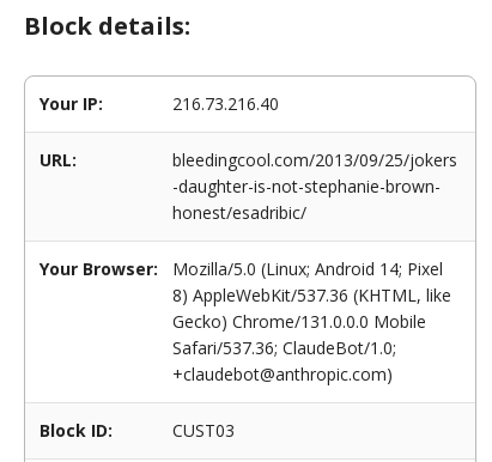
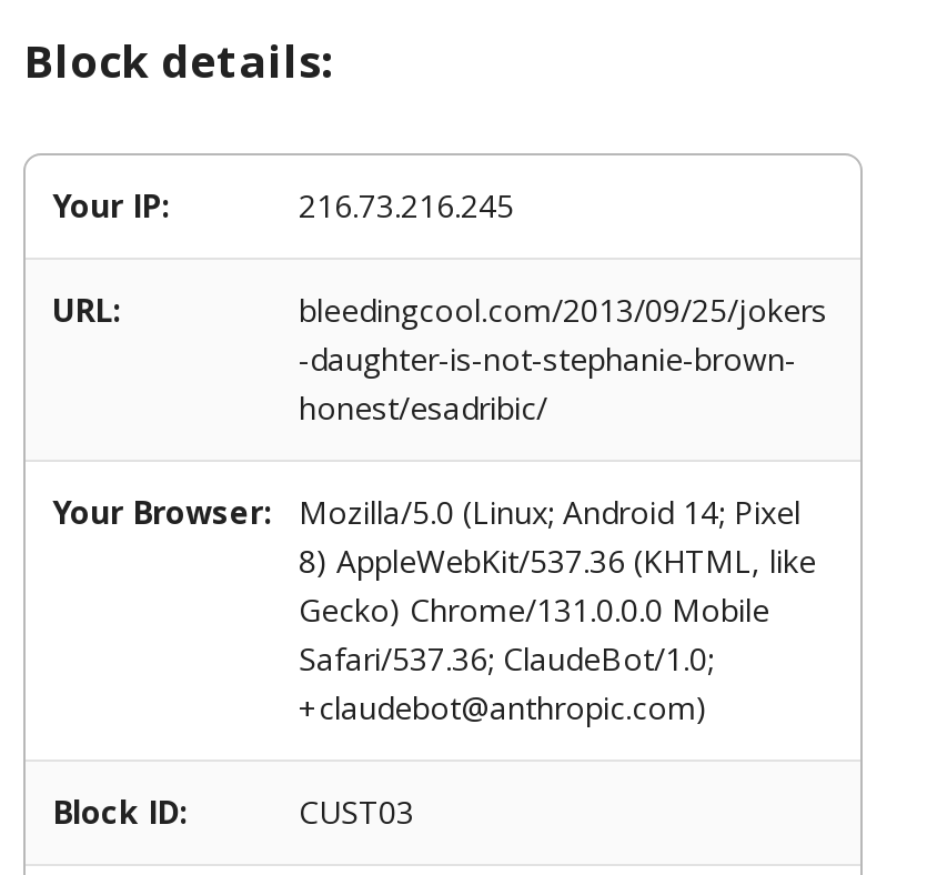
- 216.73.216.40
+ 216.73.216.245
